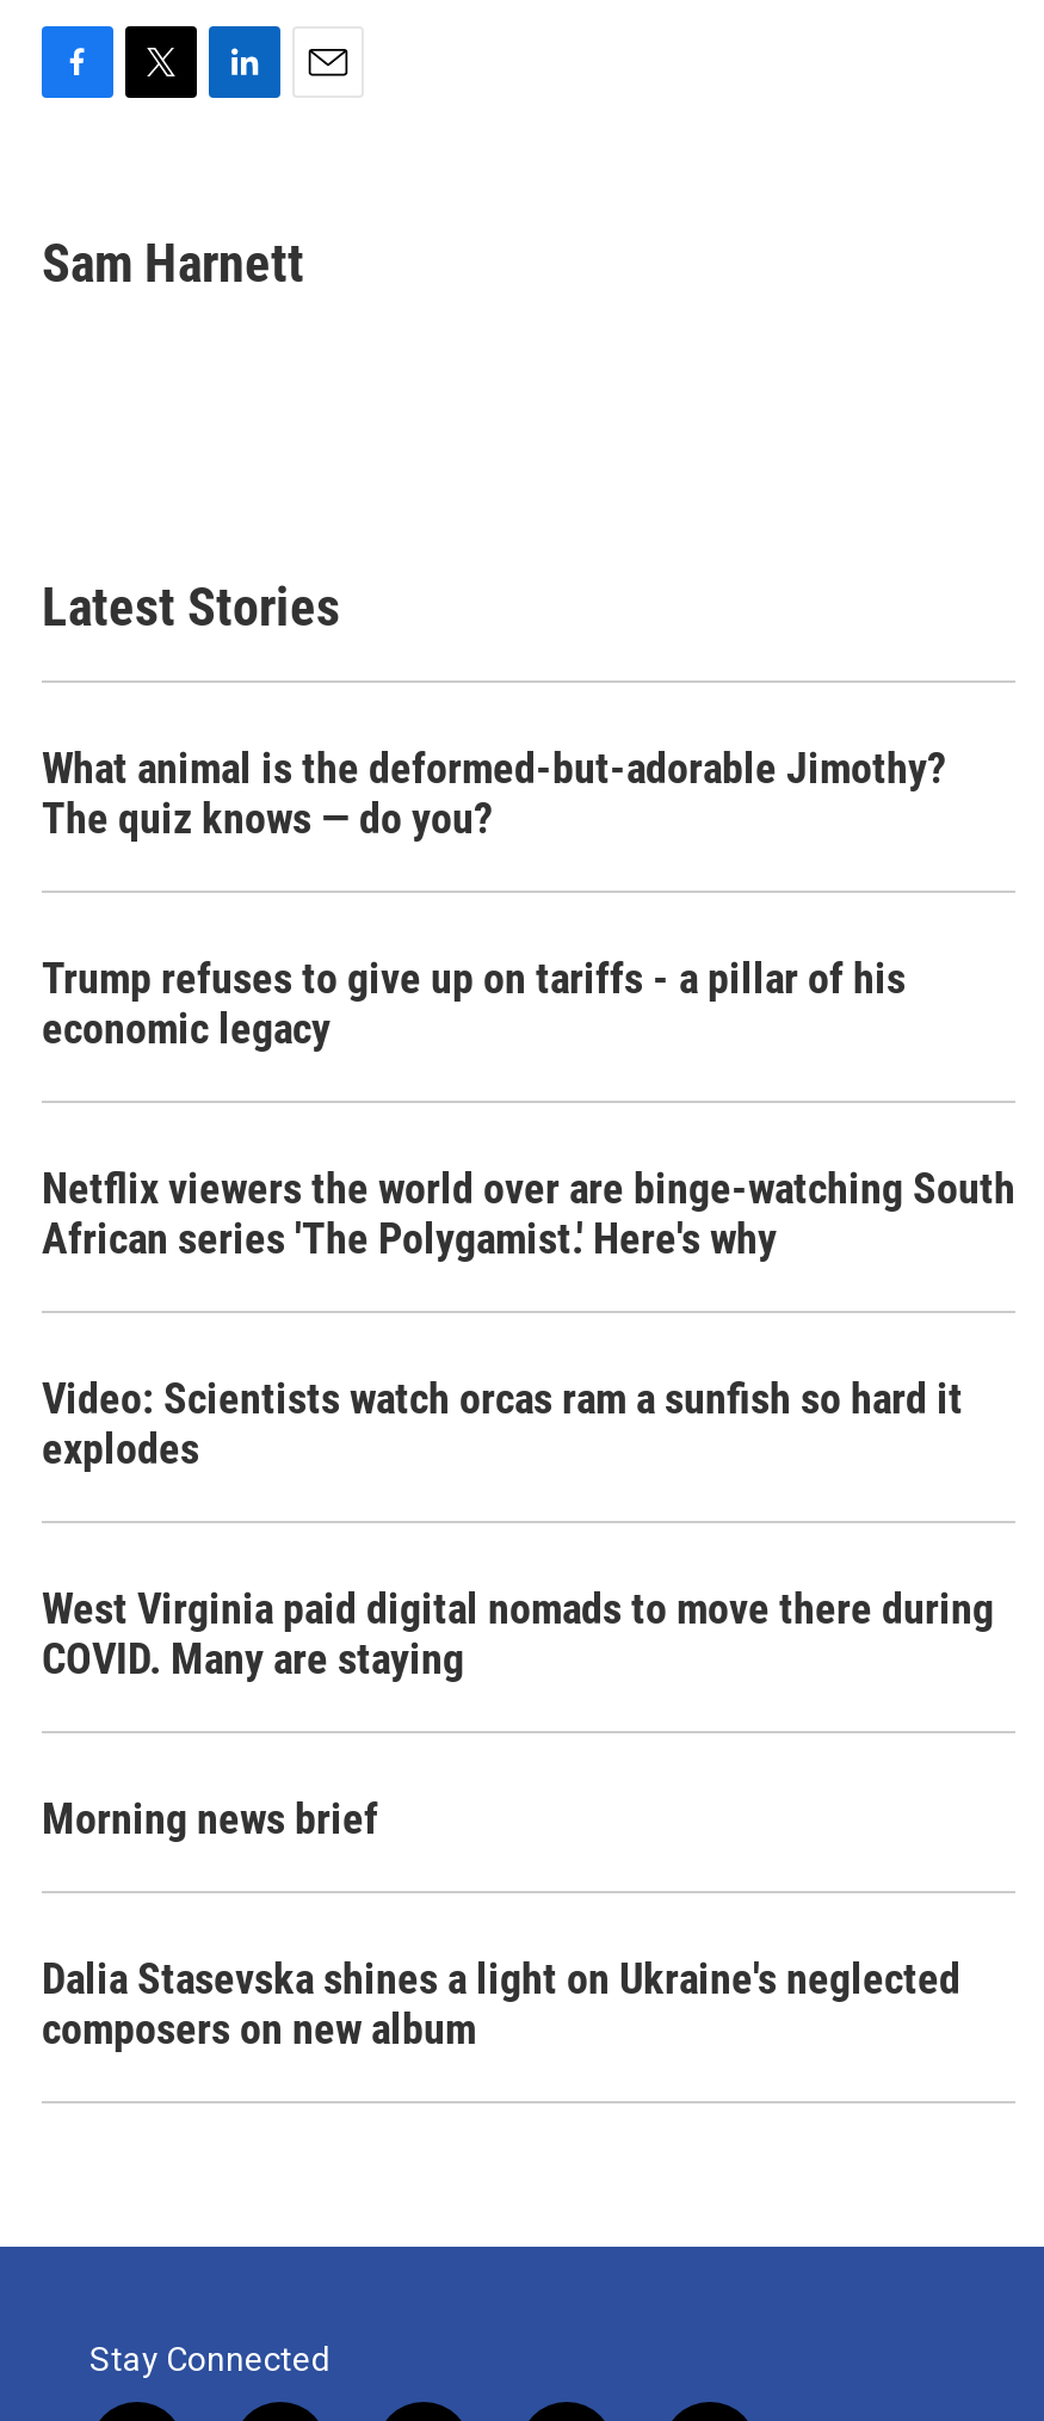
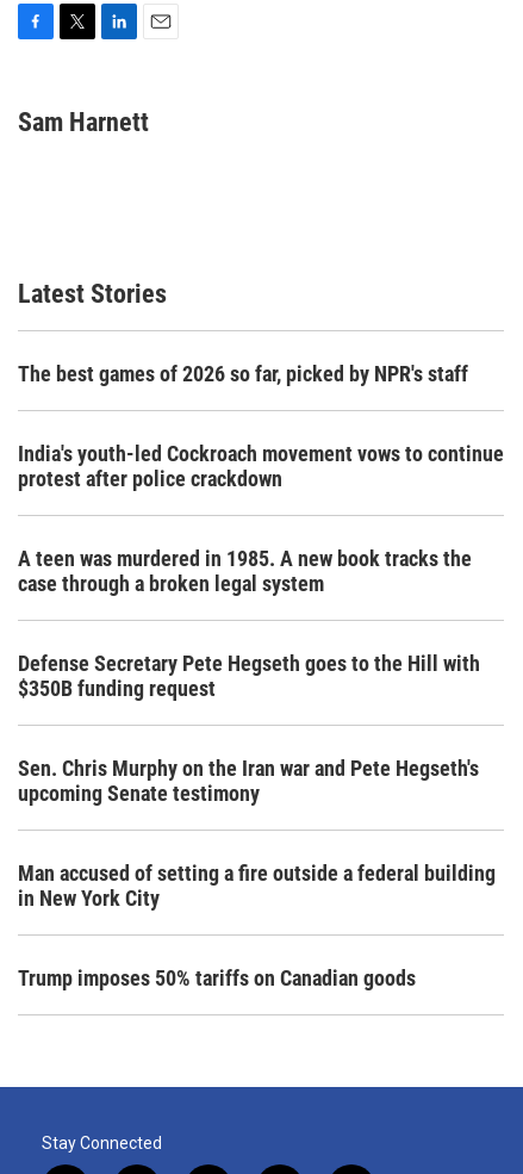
- What animal is the deformed-but-adorable Jimothy?
- The quiz knows — do you?
+ The best games of 2026 so far, picked by NPR's staff

- Trump refuses to give up on tariffs - a pillar of his
- economic legacy
+ India's youth-led Cockroach movement vows to continue
+ protest after police crackdown

- Netflix viewers the world over are binge-watching South
- African series 'The Polygamist.' Here's why
+ A teen was murdered in 1985. A new book tracks the
+ case through a broken legal system

- Video: Scientists watch orcas ram a sunfish so hard it
- explodes
+ Defense Secretary Pete Hegseth goes to the Hill with
+ $350B funding request

- West Virginia paid digital nomads to move there during
- COVID. Many are staying
+ Sen. Chris Murphy on the Iran war and Pete Hegseth's
+ upcoming Senate testimony

- Morning news brief
+ Man accused of setting a fire outside a federal building
+ in New York City

- Dalia Stasevska shines a light on Ukraine's neglected
- composers on new album
+ Trump imposes 50% tariffs on Canadian goods
